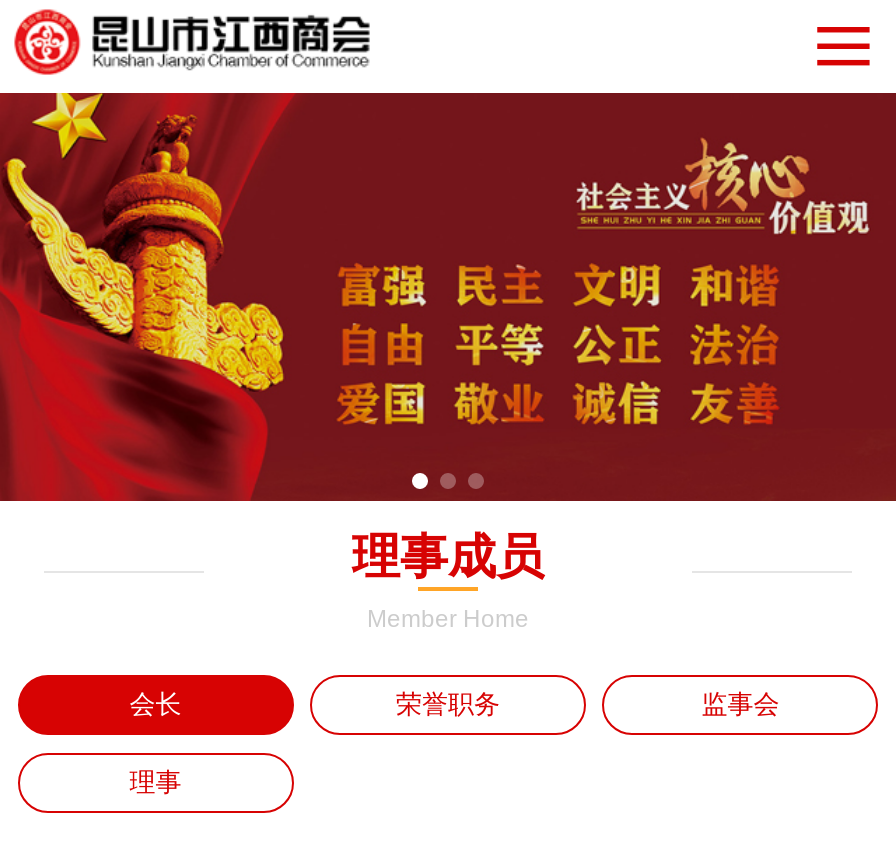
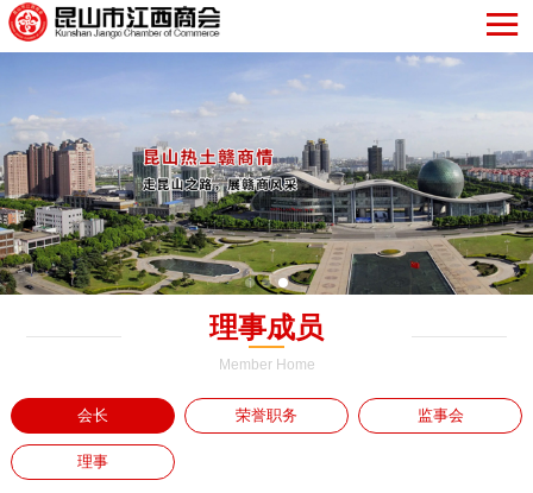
- [image]
+ [image]
